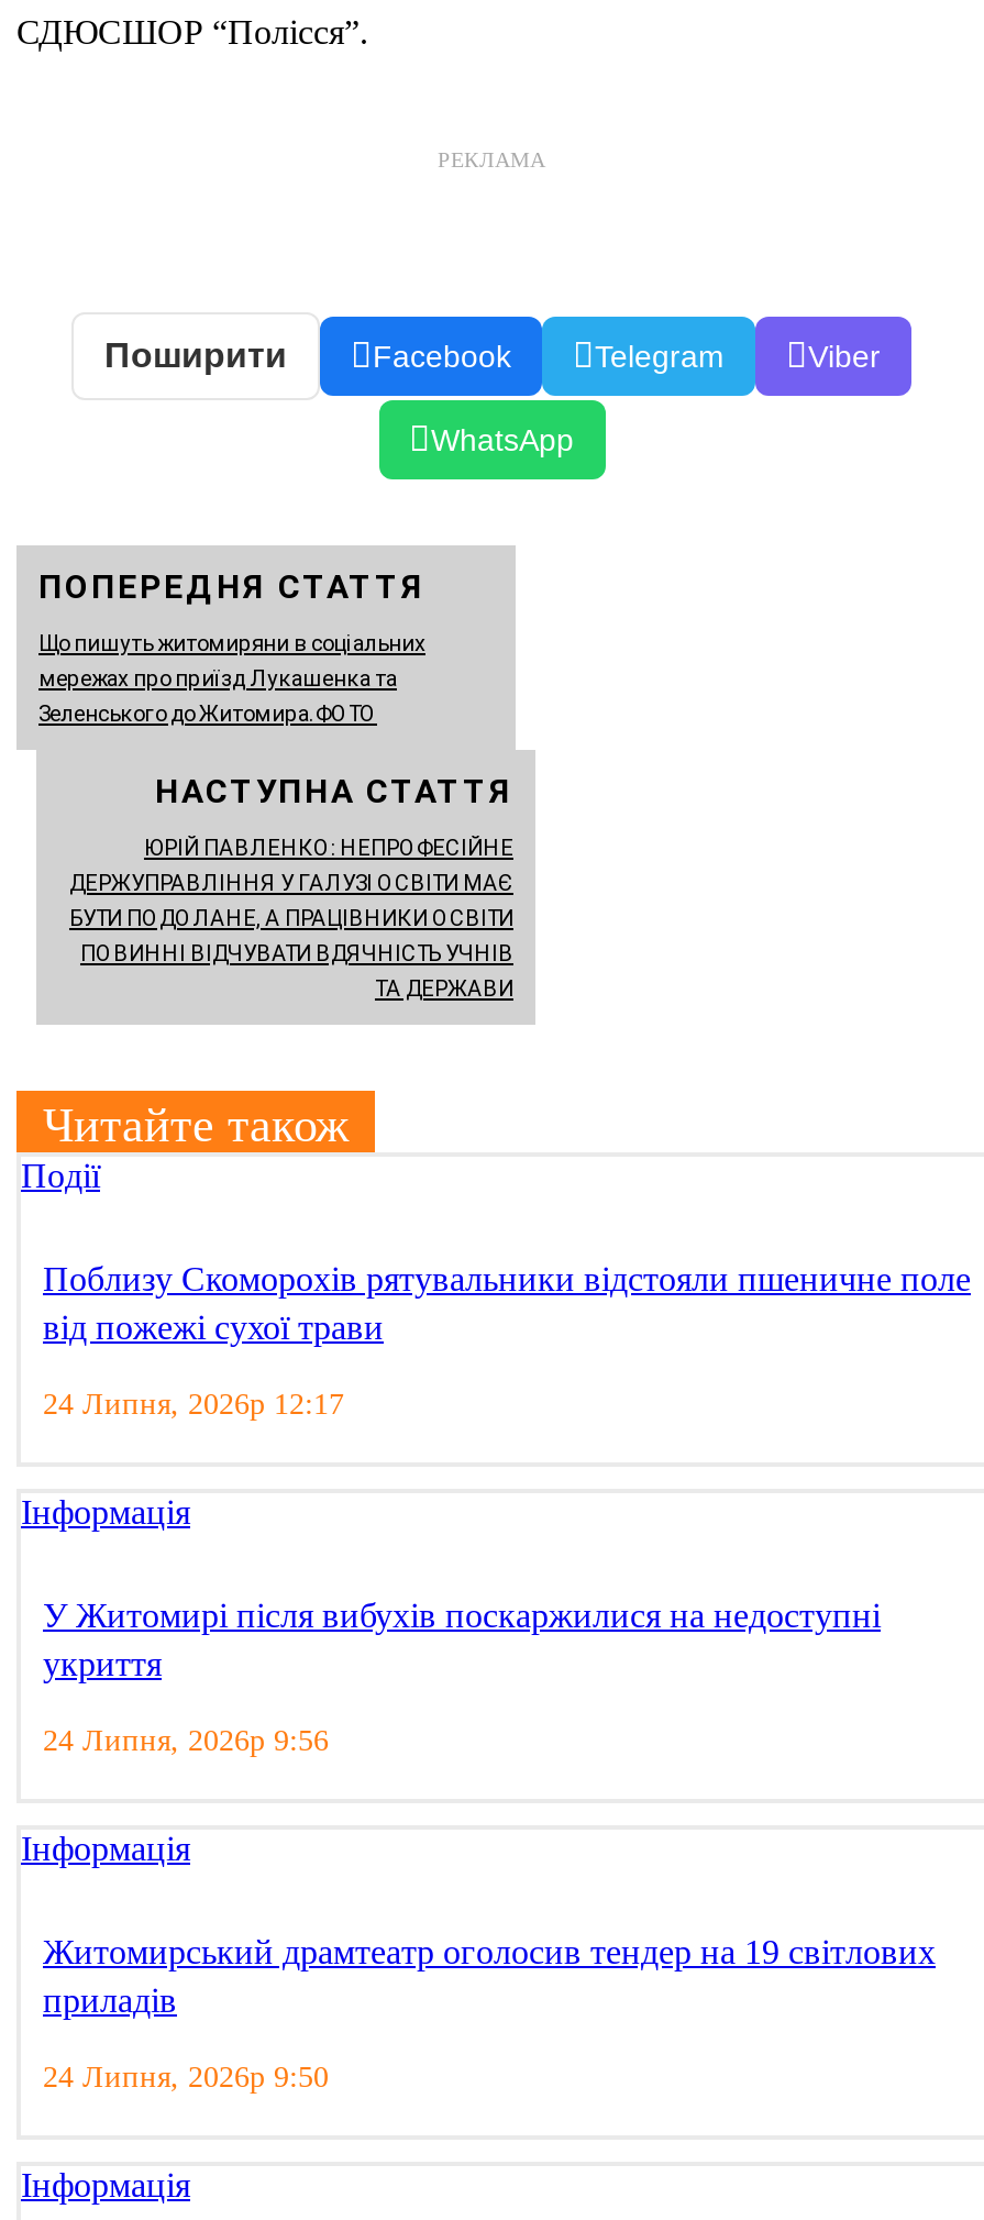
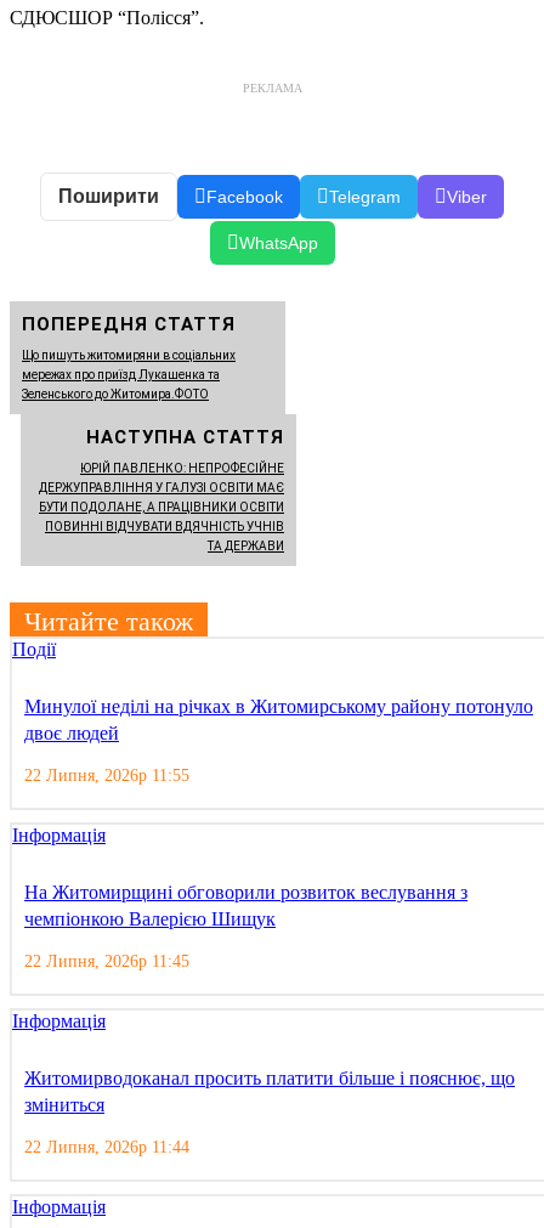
- Поблизу Скоморохів рятувальники відстояли пшеничне поле
- від пожежі сухої трави
+ Минулої неділі на річках в Житомирському району потонуло
+ двоє людей

- 24 Липня, 2026р 12:17
+ 22 Липня, 2026р 11:55

- У Житомирі після вибухів поскаржилися на недоступні
- укриття
+ На Житомирщині обговорили розвиток веслування з
+ чемпіонкою Валерією Шищук

- 24 Липня, 2026р 9:56
+ 22 Липня, 2026р 11:45

- Житомирський драмтеатр оголосив тендер на 19 світлових
- приладів
+ Житомирводоканал просить платити більше і пояснює, що
+ зміниться

- 24 Липня, 2026р 9:50
+ 22 Липня, 2026р 11:44
